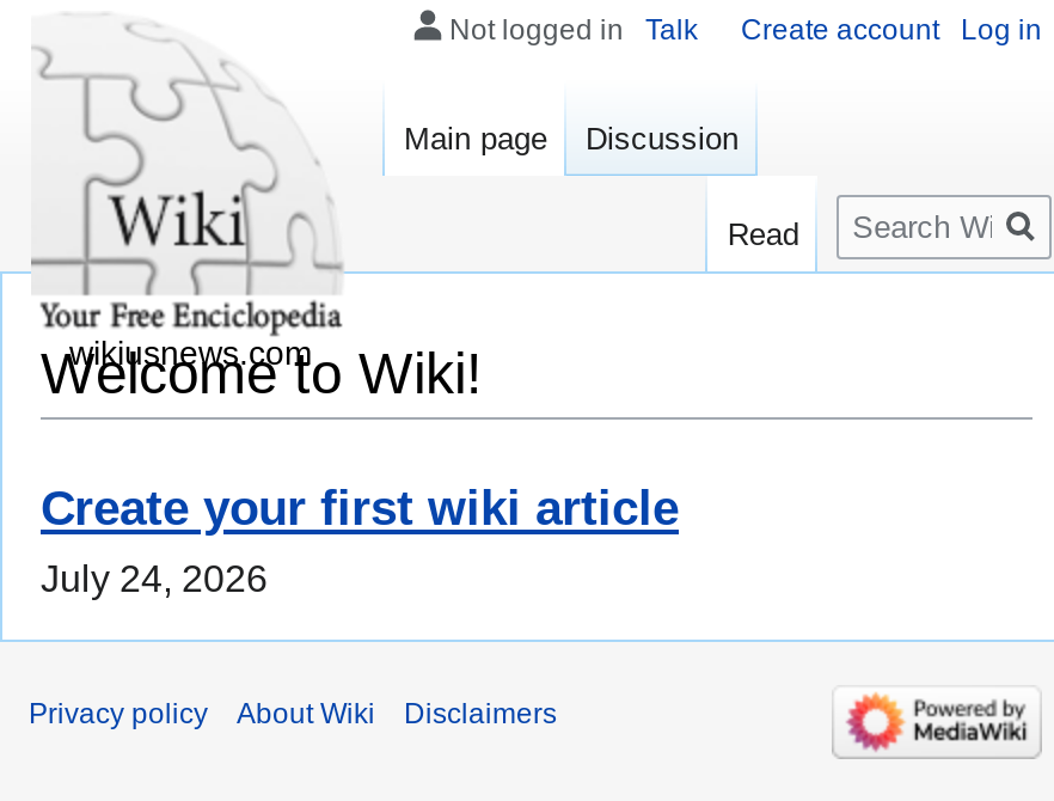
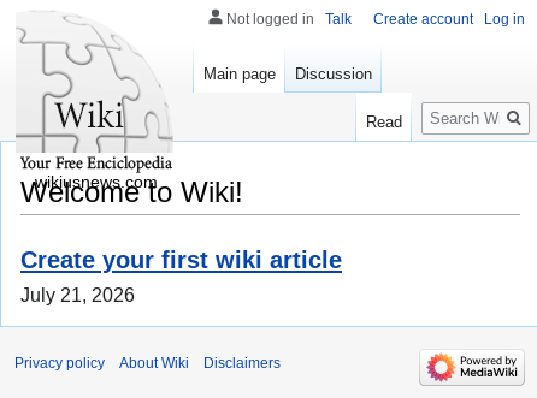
- July 24, 2026
+ July 21, 2026
